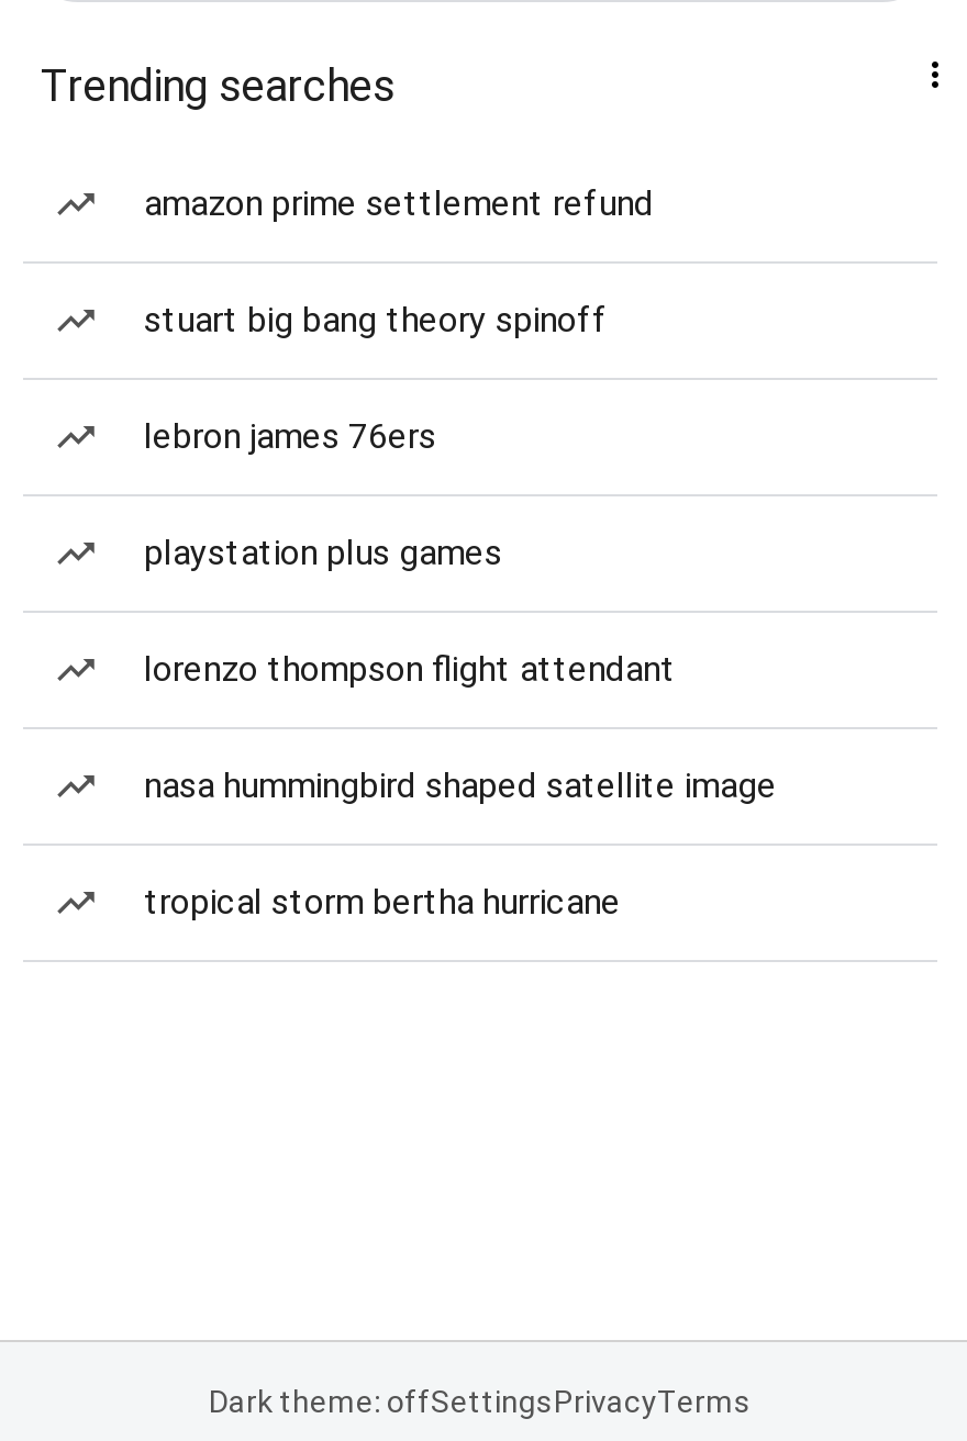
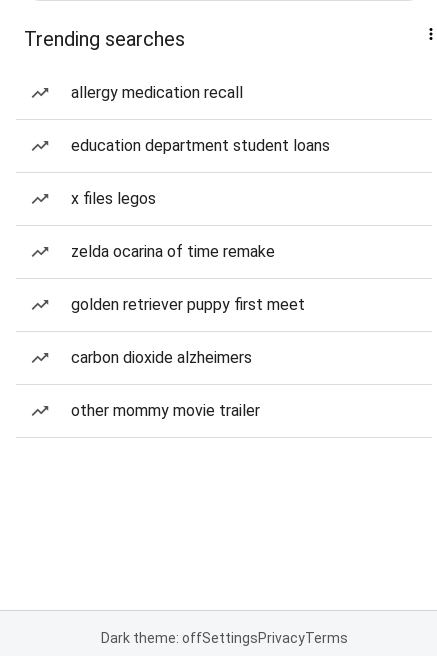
- amazon prime settlement refund
+ allergy medication recall

- stuart big bang theory spinoff
+ education department student loans

- lebron james 76ers
+ x files legos

- playstation plus games
+ zelda ocarina of time remake

- lorenzo thompson flight attendant
+ golden retriever puppy first meet

- nasa hummingbird shaped satellite image
+ carbon dioxide alzheimers

- tropical storm bertha hurricane
+ other mommy movie trailer
